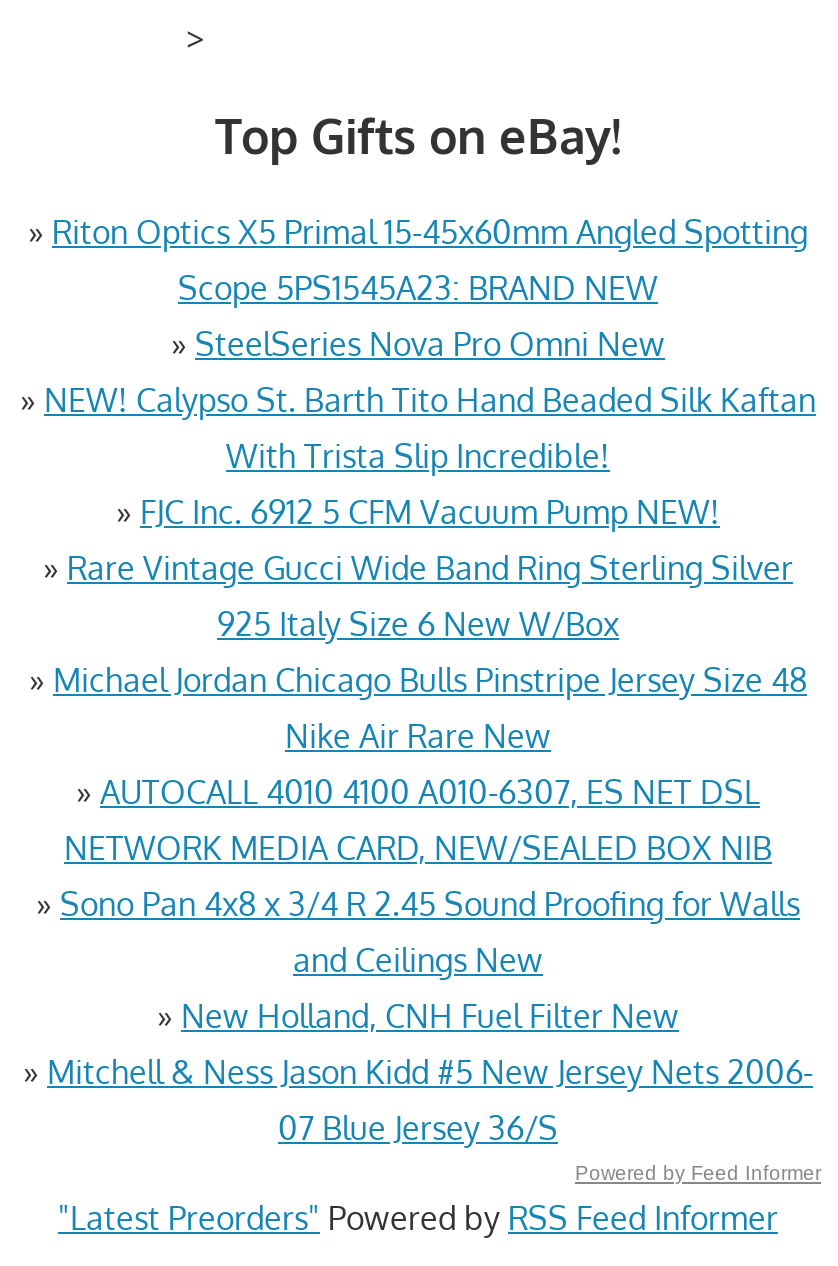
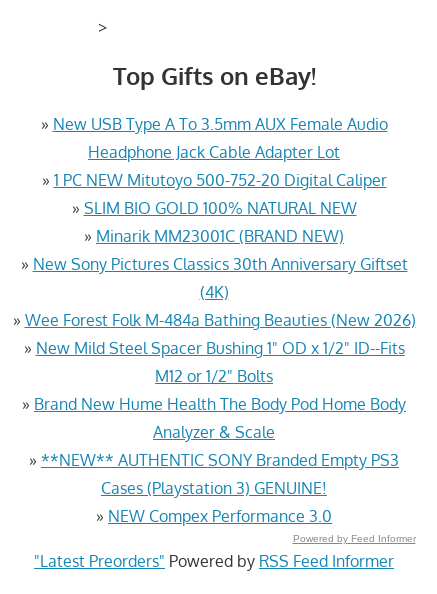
- » Riton Optics X5 Primal 15-45x60mm Angled Spotting
- Scope 5PS1545A23: BRAND NEW
- » SteelSeries Nova Pro Omni New
- » NEW! Calypso St. Barth Tito Hand Beaded Silk Kaftan
- With Trista Slip Incredible!
- » FJC Inc. 6912 5 CFM Vacuum Pump NEW!
- » Rare Vintage Gucci Wide Band Ring Sterling Silver
- 925 Italy Size 6 New W/Box
- » Michael Jordan Chicago Bulls Pinstripe Jersey Size 48
- Nike Air Rare New
- » AUTOCALL 4010 4100 A010-6307, ES NET DSL
- NETWORK MEDIA CARD, NEW/SEALED BOX NIB
- » Sono Pan 4x8 x 3/4 R 2.45 Sound Proofing for Walls
- and Ceilings New
- » New Holland, CNH Fuel Filter New
- » Mitchell & Ness Jason Kidd #5 New Jersey Nets 2006-
- 07 Blue Jersey 36/S
+ » New USB Type A To 3.5mm AUX Female Audio
+ Headphone Jack Cable Adapter Lot
+ » 1 PC NEW Mitutoyo 500-752-20 Digital Caliper
+ » SLIM BIO GOLD 100% NATURAL NEW
+ » Minarik MM23001C (BRAND NEW)
+ » New Sony Pictures Classics 30th Anniversary Giftset
+ (4K)
+ » Wee Forest Folk M-484a Bathing Beauties (New 2026)
+ » New Mild Steel Spacer Bushing 1" OD x 1/2" ID--Fits
+ M12 or 1/2" Bolts
+ » Brand New Hume Health The Body Pod Home Body
+ Analyzer & Scale
+ » **NEW** AUTHENTIC SONY Branded Empty PS3
+ Cases (Playstation 3) GENUINE!
+ » NEW Compex Performance 3.0
